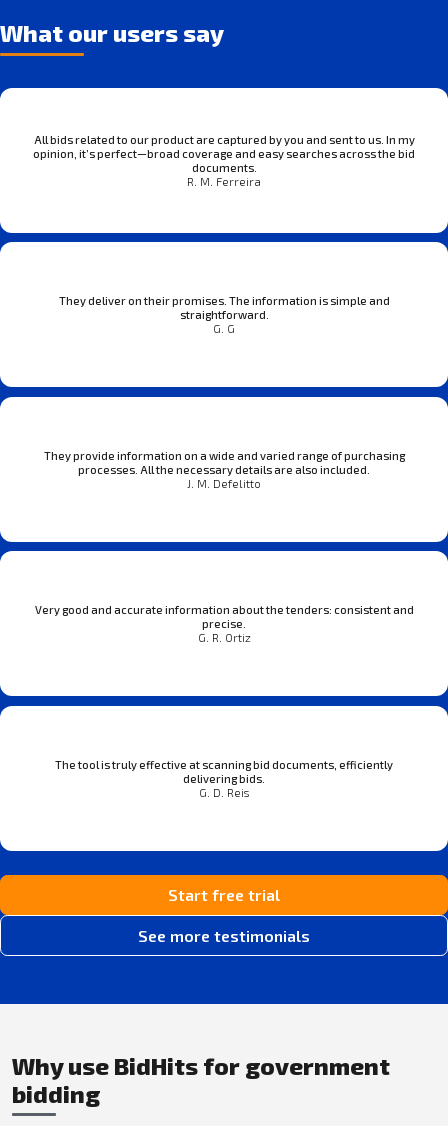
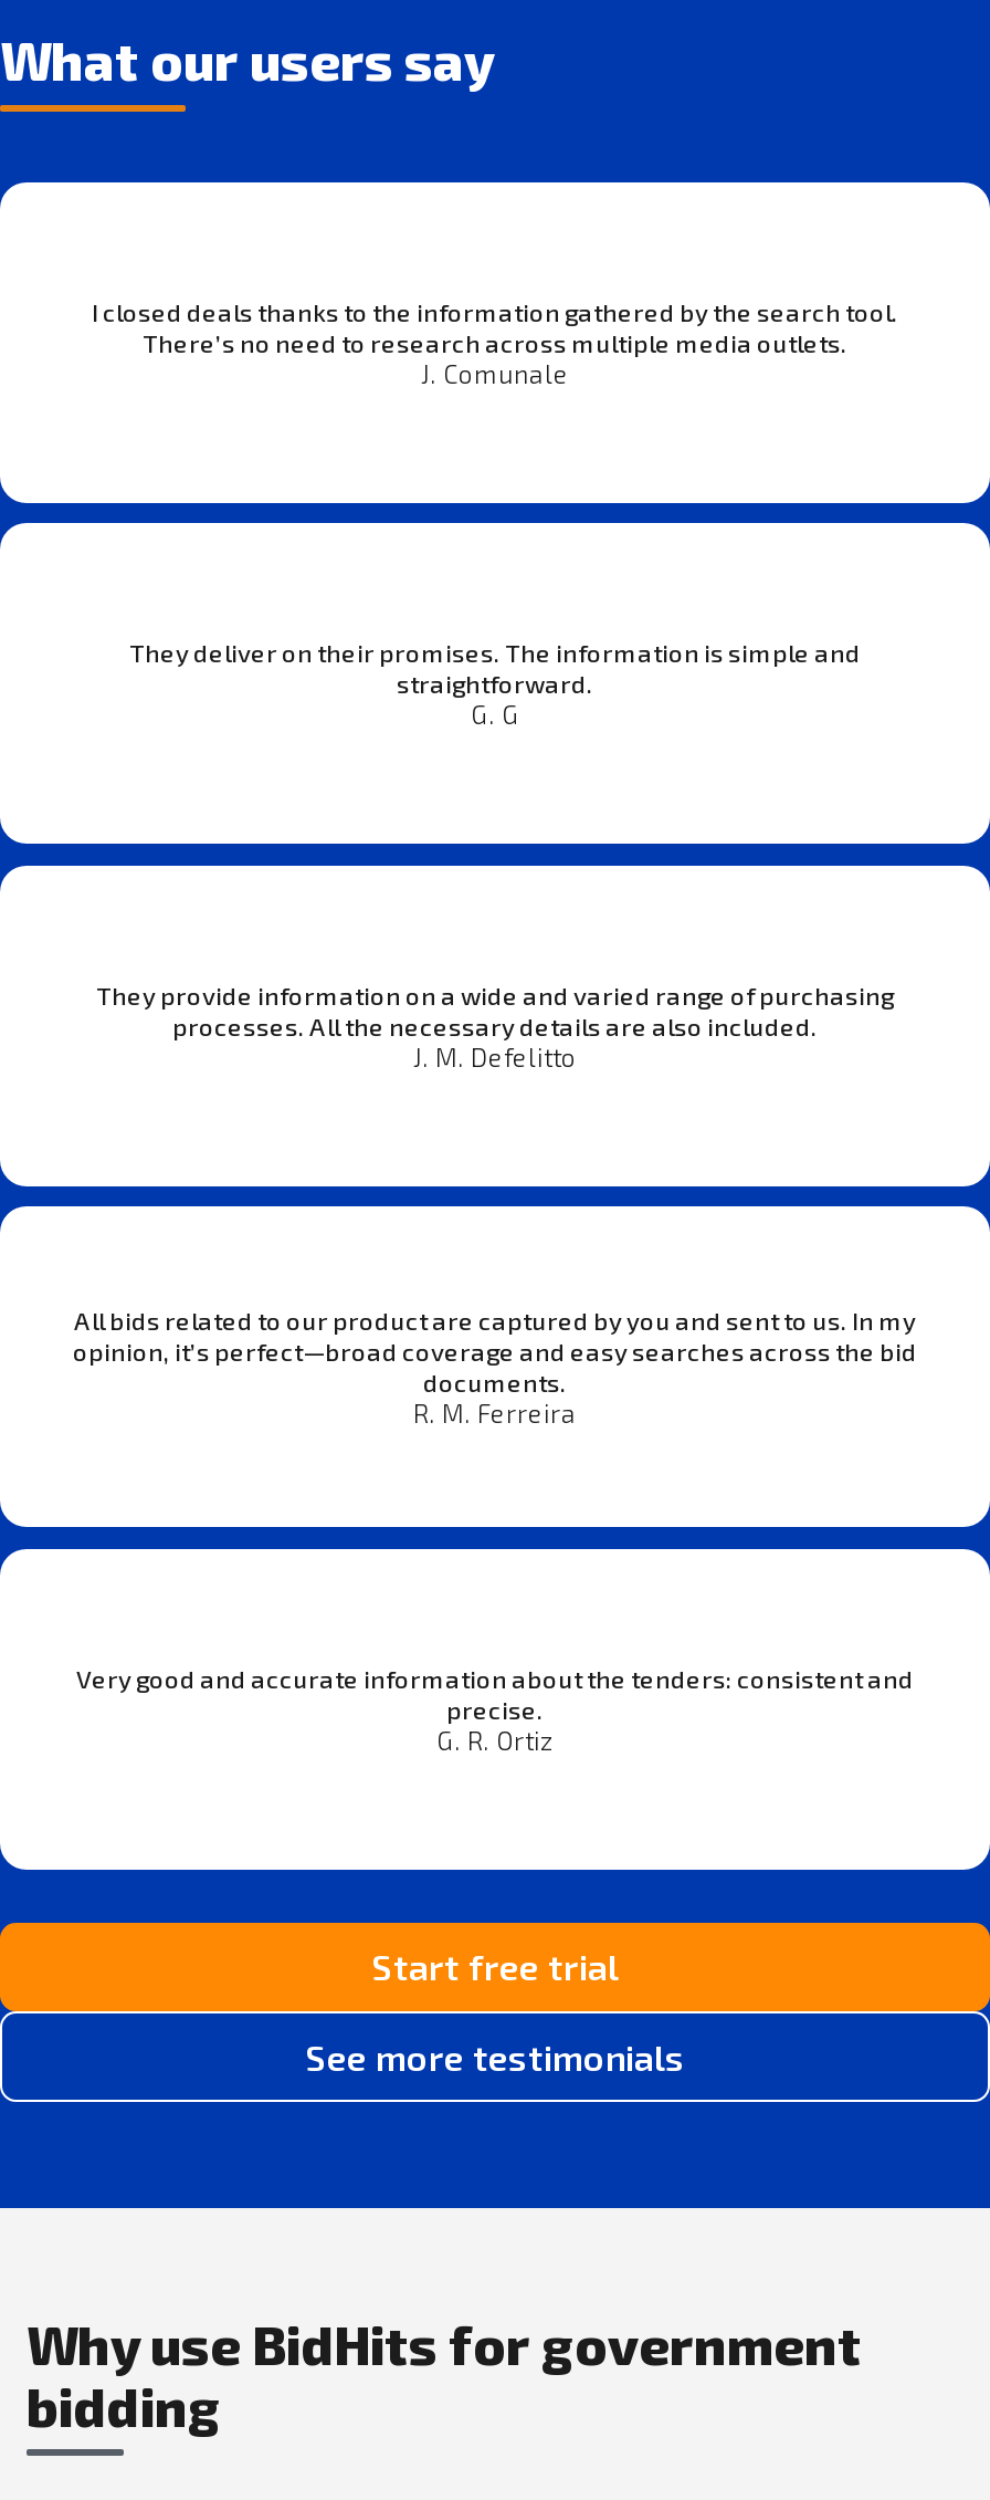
+ I closed deals thanks to the information gathered by the search tool.
+ There’s no need to research across multiple media outlets.
+ J. Comunale

moved down: All bids related to our product are captured by you and sent to us. In my | opinion, it’s perfect—broad coverage and easy searches across the bid | documents. | R. M. Ferreira

moved down: Very good and accurate information about the tenders: consistent and | precise. | G. R. Ortiz

- The tool is truly effective at scanning bid documents, efficiently
- delivering bids.
- G. D. Reis
